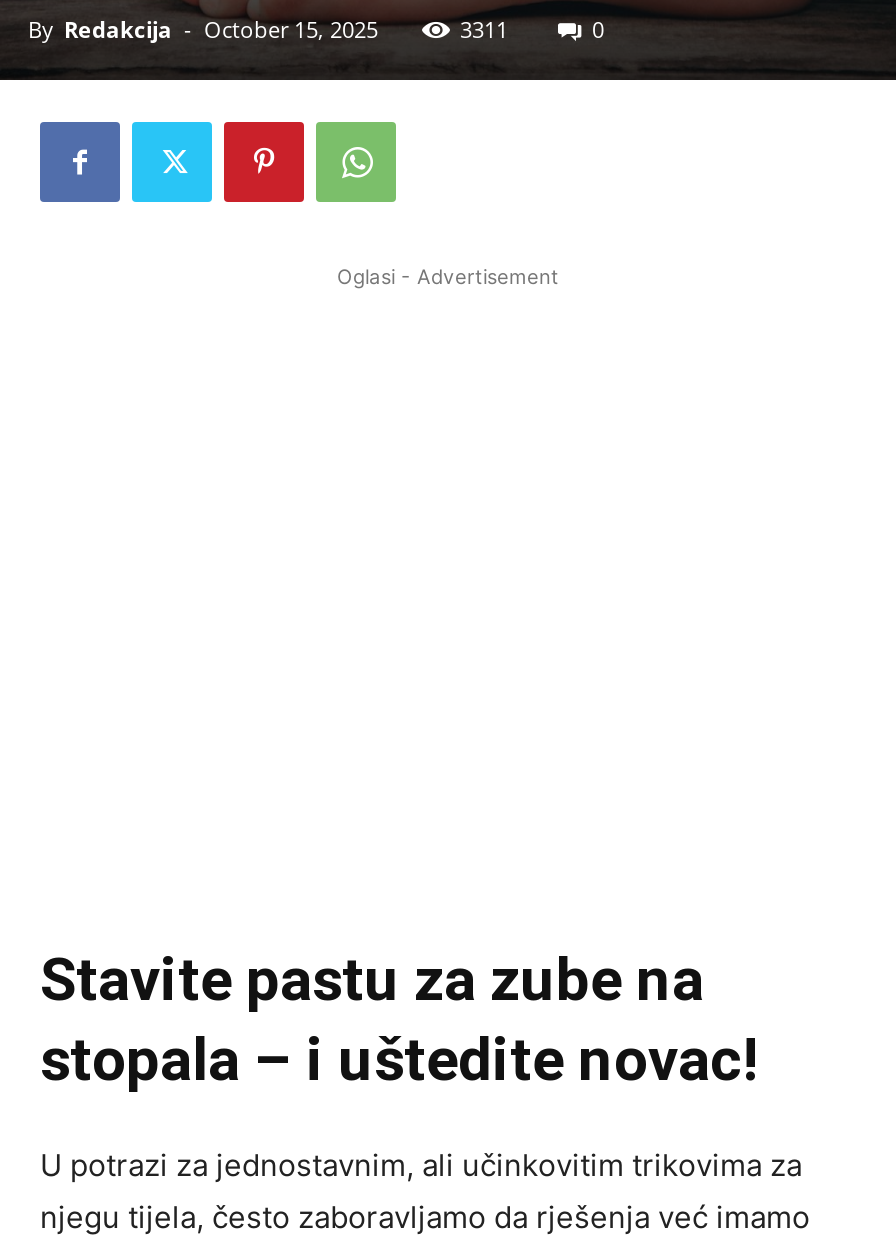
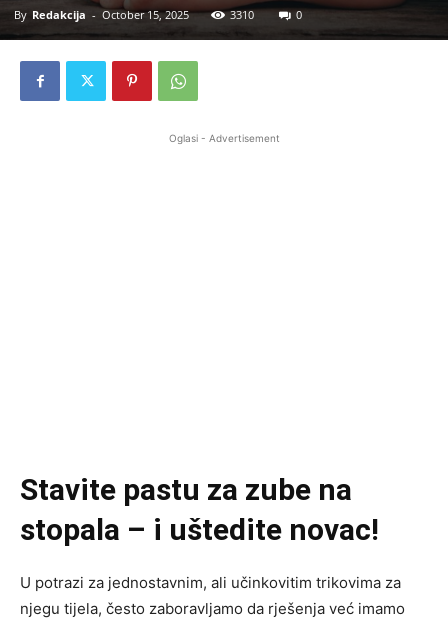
- 3311
+ 3310
